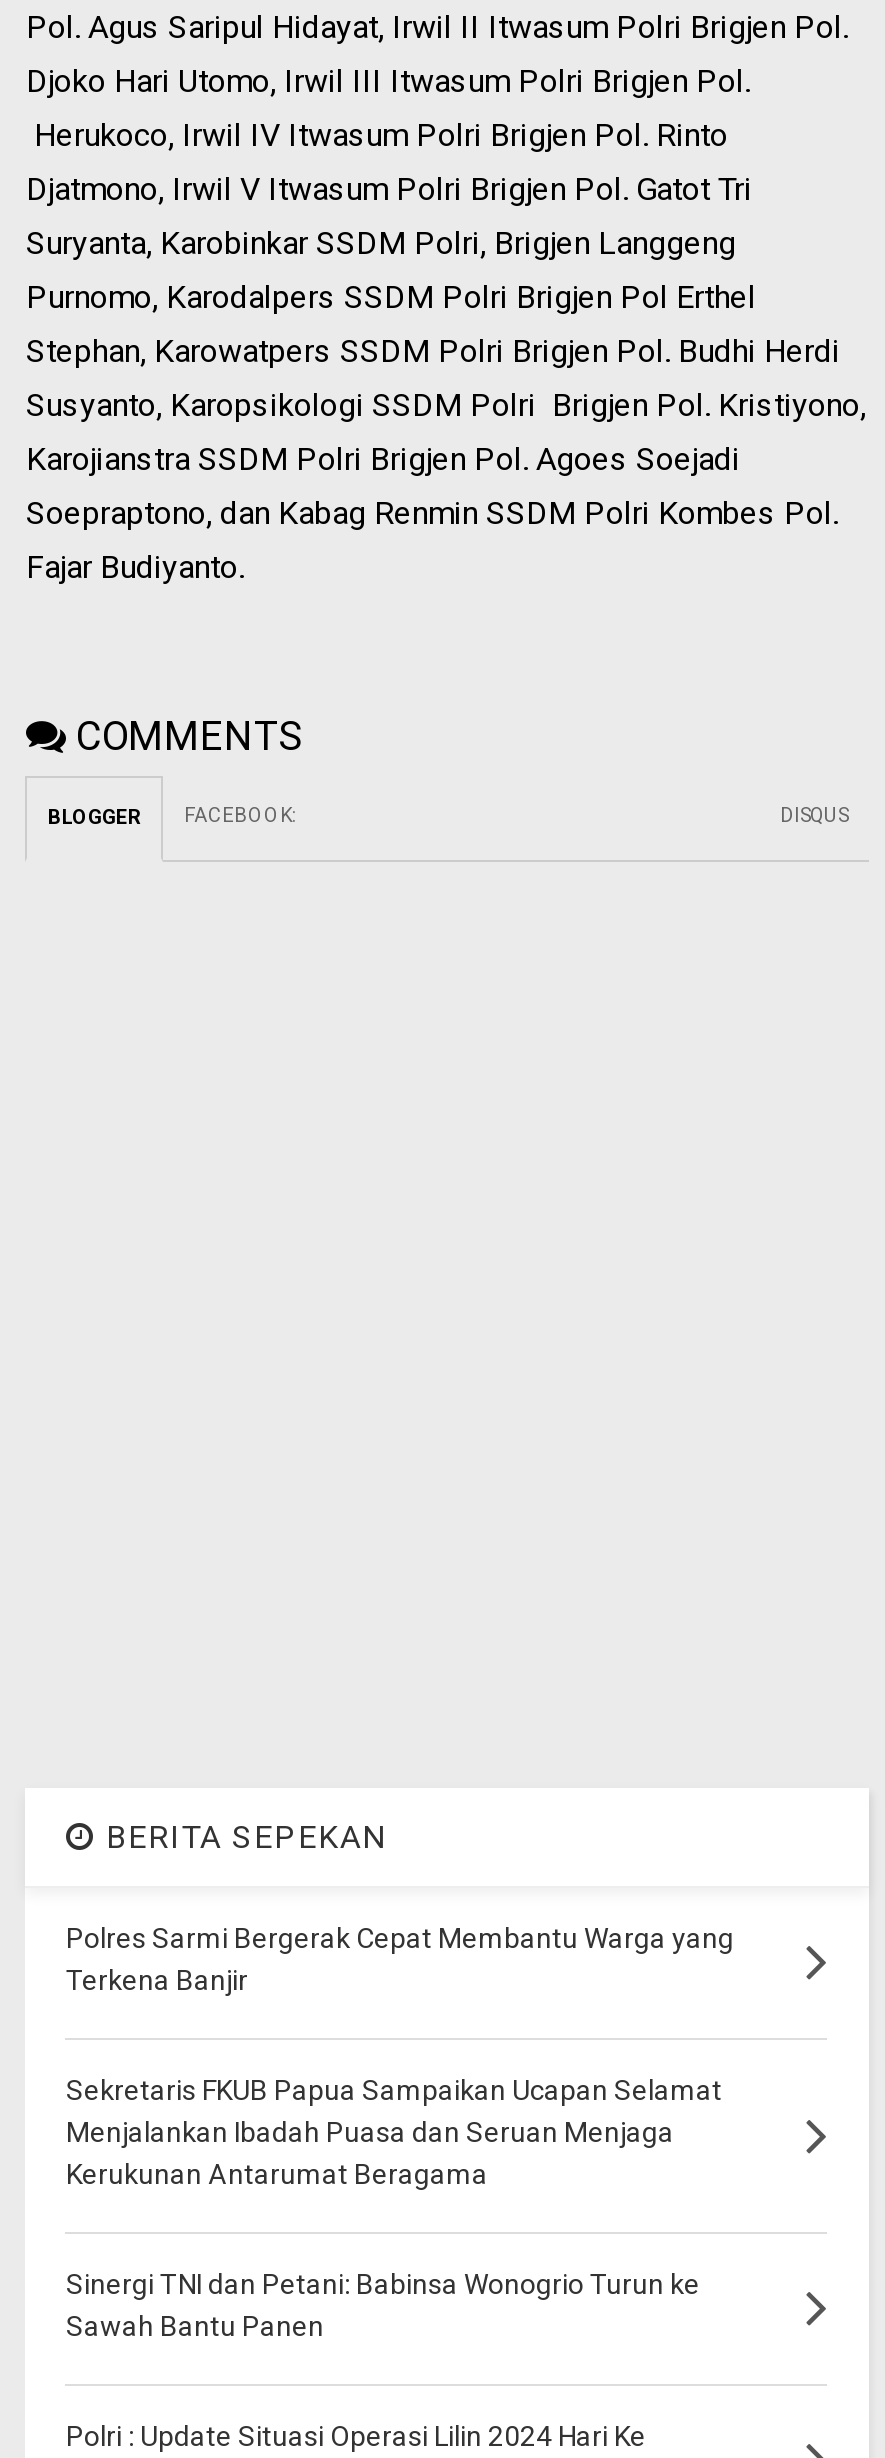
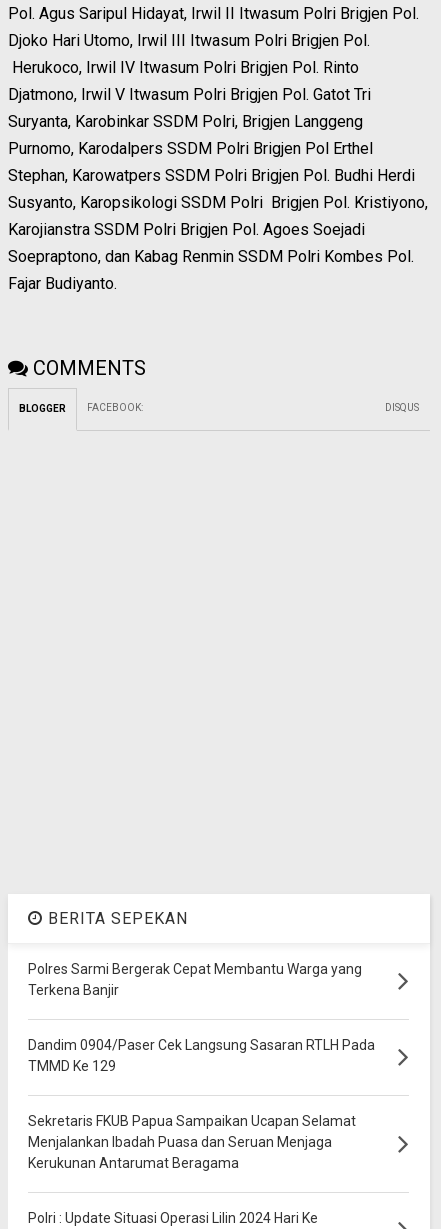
+ Dandim 0904/Paser Cek Langsung Sasaran RTLH Pada
+ TMMD Ke 129

moved down: Sekretaris FKUB Papua Sampaikan Ucapan Selamat | Menjalankan Ibadah Puasa dan Seruan Menjaga | Kerukunan Antarumat Beragama

- Sinergi TNI dan Petani: Babinsa Wonogrio Turun ke
- Sawah Bantu Panen
